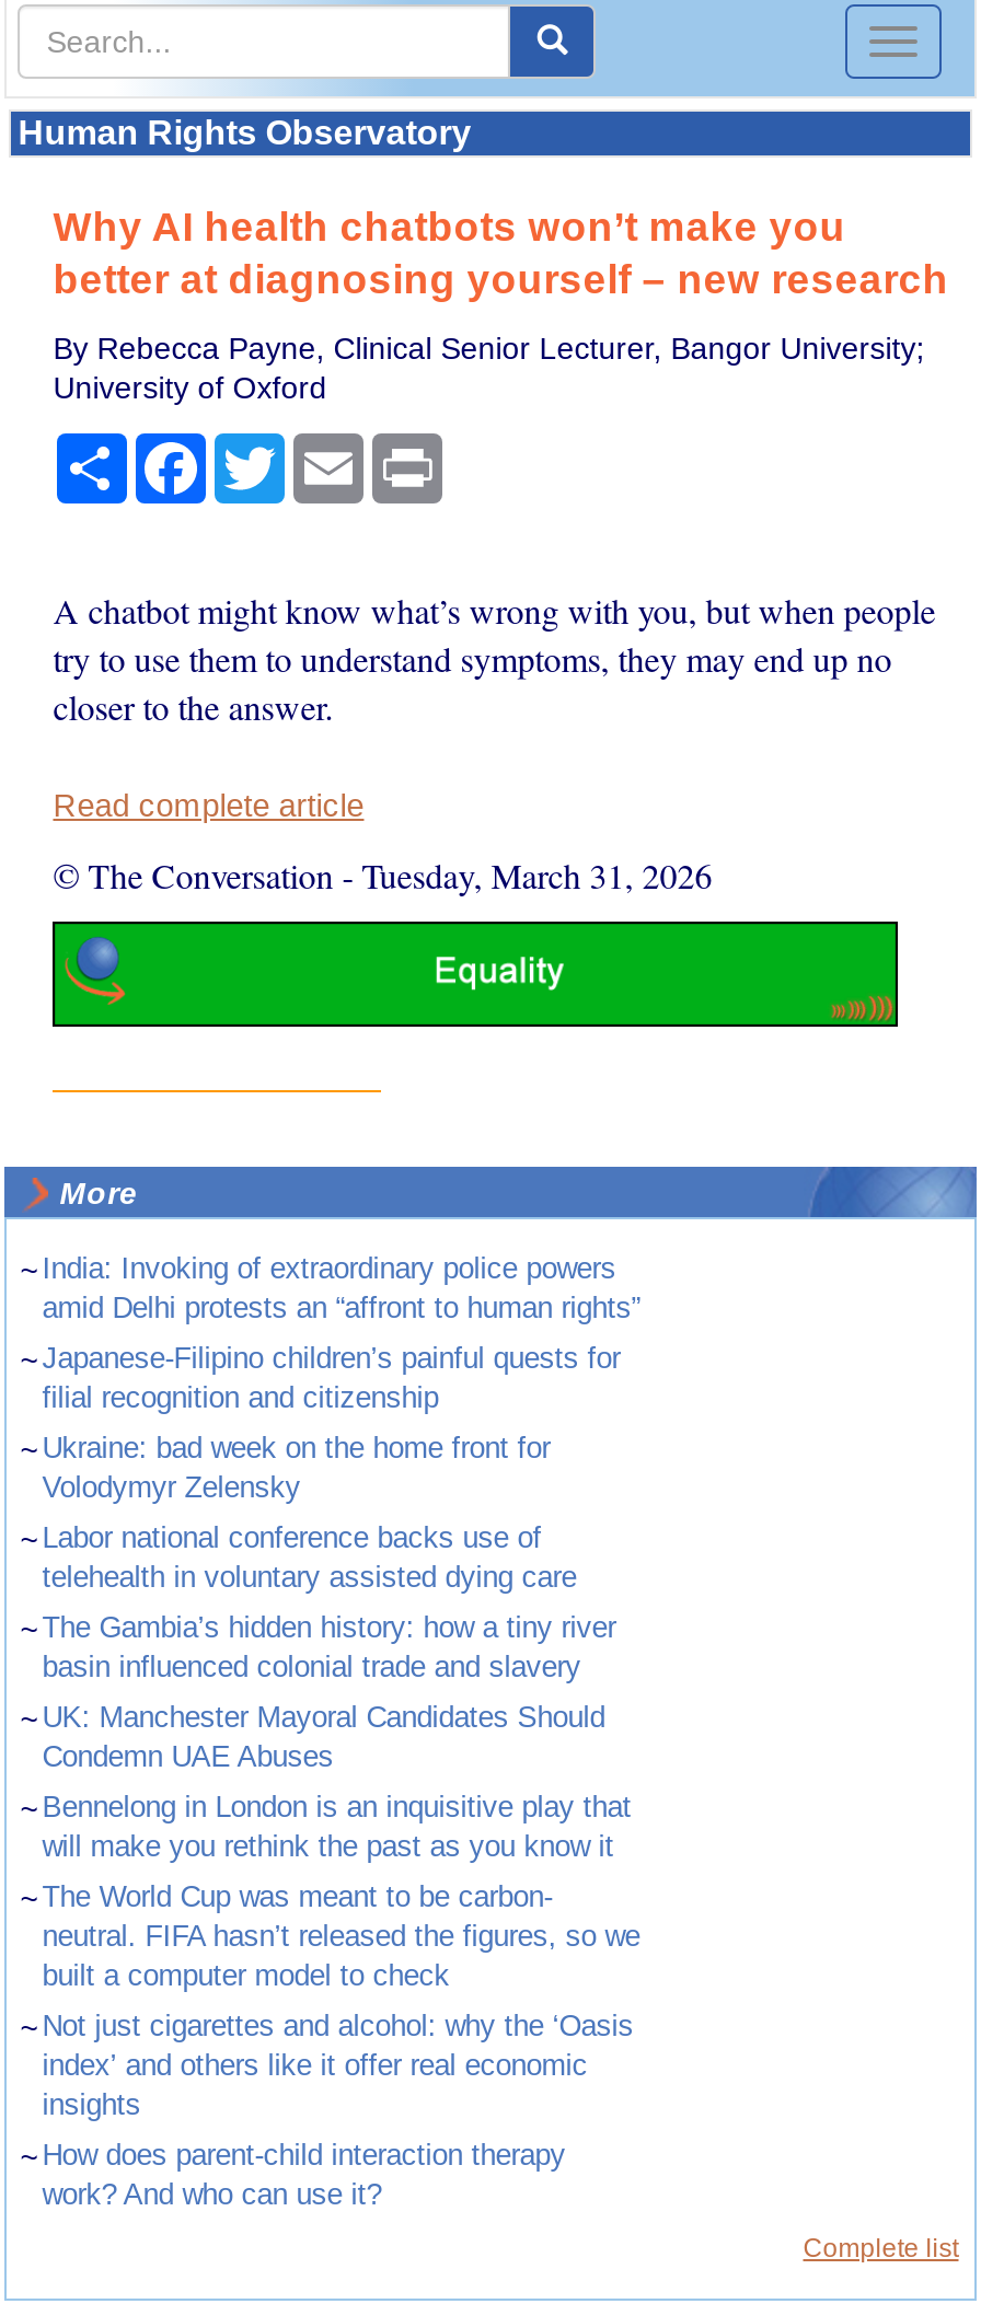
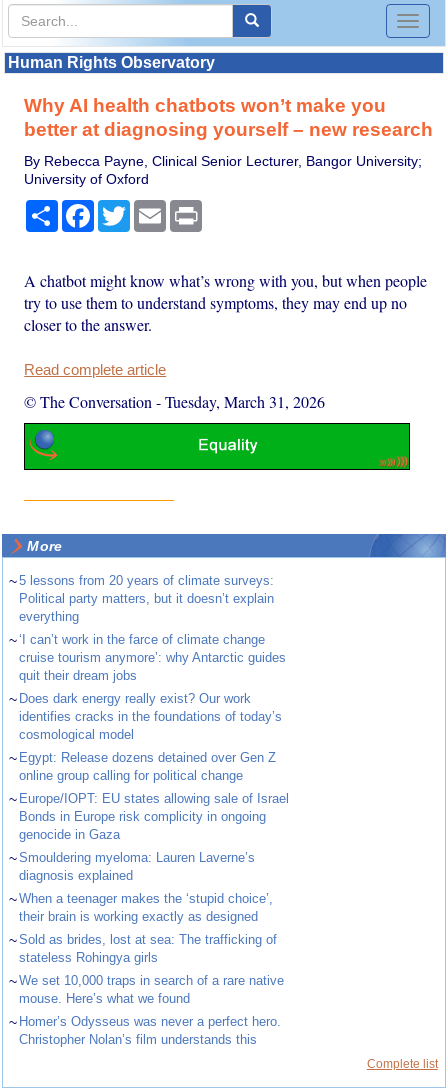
- ~ India: Invoking of extraordinary police powers
- amid Delhi protests an “affront to human rights”
+ ~ 5 lessons from 20 years of climate surveys:
+ Political party matters, but it doesn’t explain
+ everything

- ~ Japanese-Filipino children’s painful quests for
- filial recognition and citizenship
+ ~ ‘I can’t work in the farce of climate change
+ cruise tourism anymore’: why Antarctic guides
+ quit their dream jobs

- ~ Ukraine: bad week on the home front for
- Volodymyr Zelensky
+ ~ Does dark energy really exist? Our work
+ identifies cracks in the foundations of today’s
+ cosmological model

- ~ Labor national conference backs use of
- telehealth in voluntary assisted dying care
+ ~ Egypt: Release dozens detained over Gen Z
+ online group calling for political change

- ~ The Gambia’s hidden history: how a tiny river
- basin influenced colonial trade and slavery
+ ~ Europe/IOPT: EU states allowing sale of Israel
+ Bonds in Europe risk complicity in ongoing
+ genocide in Gaza

- ~ UK: Manchester Mayoral Candidates Should
- Condemn UAE Abuses
+ ~ Smouldering myeloma: Lauren Laverne’s
+ diagnosis explained

- ~ Bennelong in London is an inquisitive play that
- will make you rethink the past as you know it
+ ~ When a teenager makes the ‘stupid choice’,
+ their brain is working exactly as designed

- ~ The World Cup was meant to be carbon-
- neutral. FIFA hasn’t released the figures, so we
- built a computer model to check
+ ~ Sold as brides, lost at sea: The trafficking of
+ stateless Rohingya girls

- ~ Not just cigarettes and alcohol: why the ‘Oasis
- index’ and others like it offer real economic
- insights
+ ~ We set 10,000 traps in search of a rare native
+ mouse. Here’s what we found

- ~ How does parent-child interaction therapy
- work? And who can use it?
+ ~ Homer’s Odysseus was never a perfect hero.
+ Christopher Nolan’s film understands this
